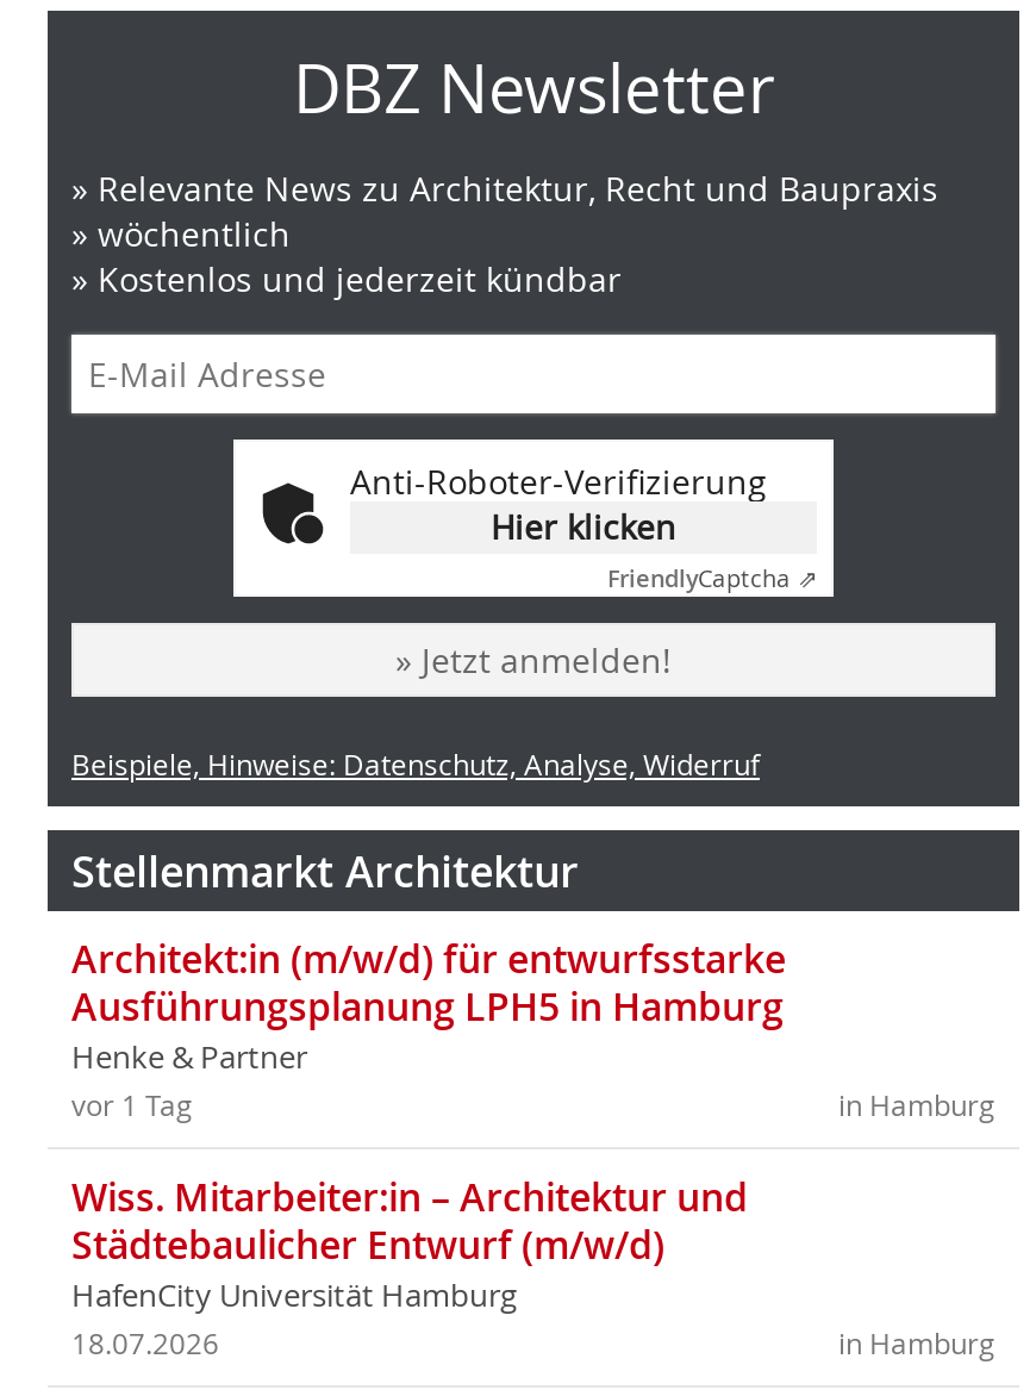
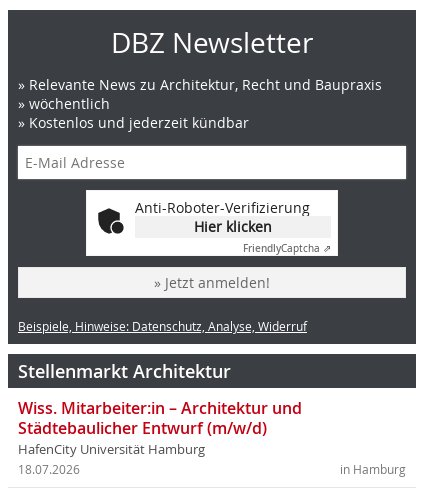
- Architekt:in (m/w/d) für entwurfsstarke
- Ausführungsplanung LPH5 in Hamburg
- Henke & Partner
- in Hamburg
- vor 1 Tag
